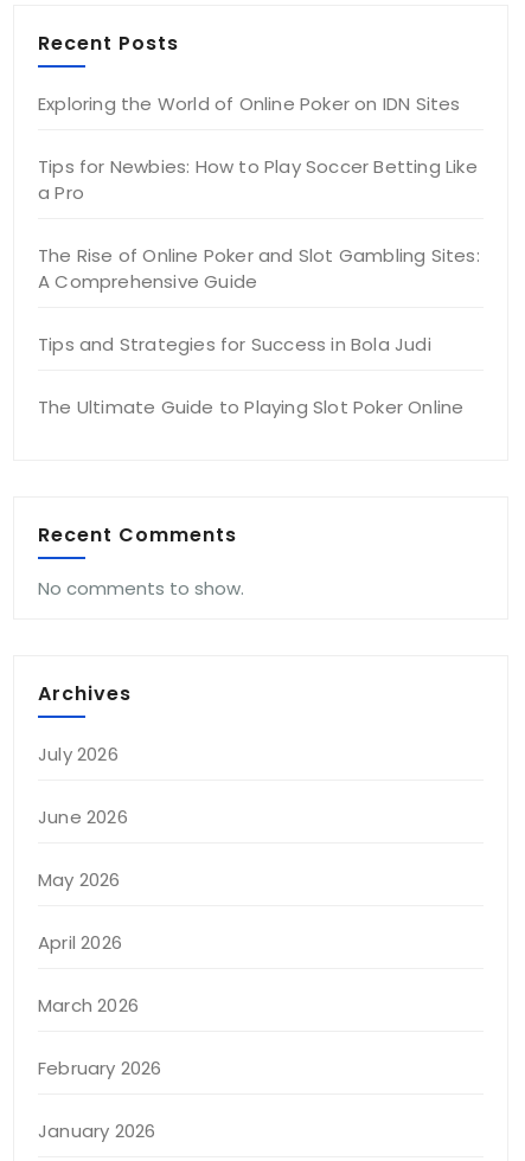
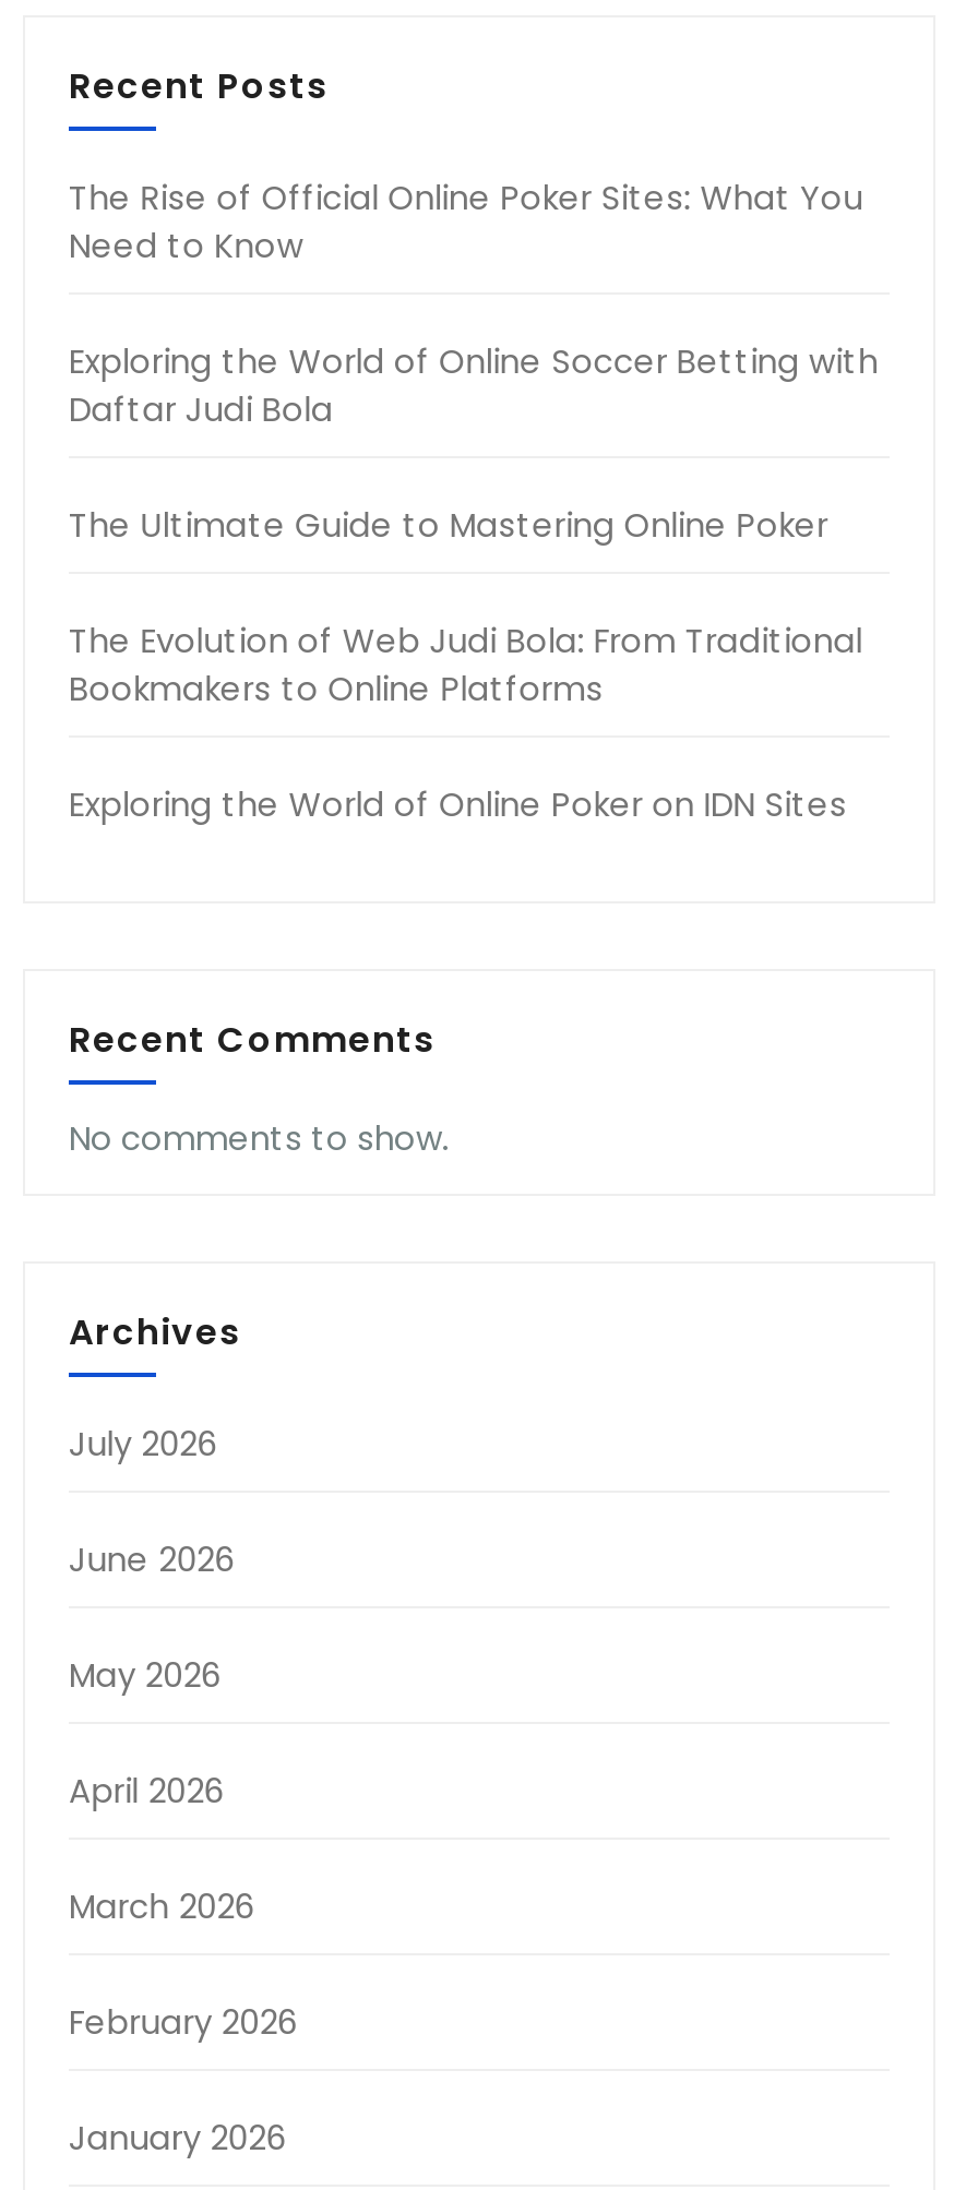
+ The Rise of Official Online Poker Sites: What You
+ Need to Know
+ Exploring the World of Online Soccer Betting with
+ Daftar Judi Bola
+ The Ultimate Guide to Mastering Online Poker
+ The Evolution of Web Judi Bola: From Traditional
+ Bookmakers to Online Platforms

moved down: Exploring the World of Online Poker on IDN Sites

- Tips for Newbies: How to Play Soccer Betting Like
- a Pro
- The Rise of Online Poker and Slot Gambling Sites:
- A Comprehensive Guide
- Tips and Strategies for Success in Bola Judi
- The Ultimate Guide to Playing Slot Poker Online
